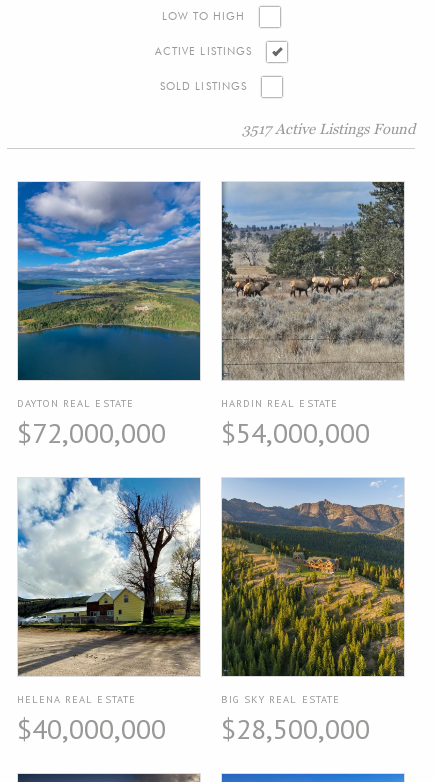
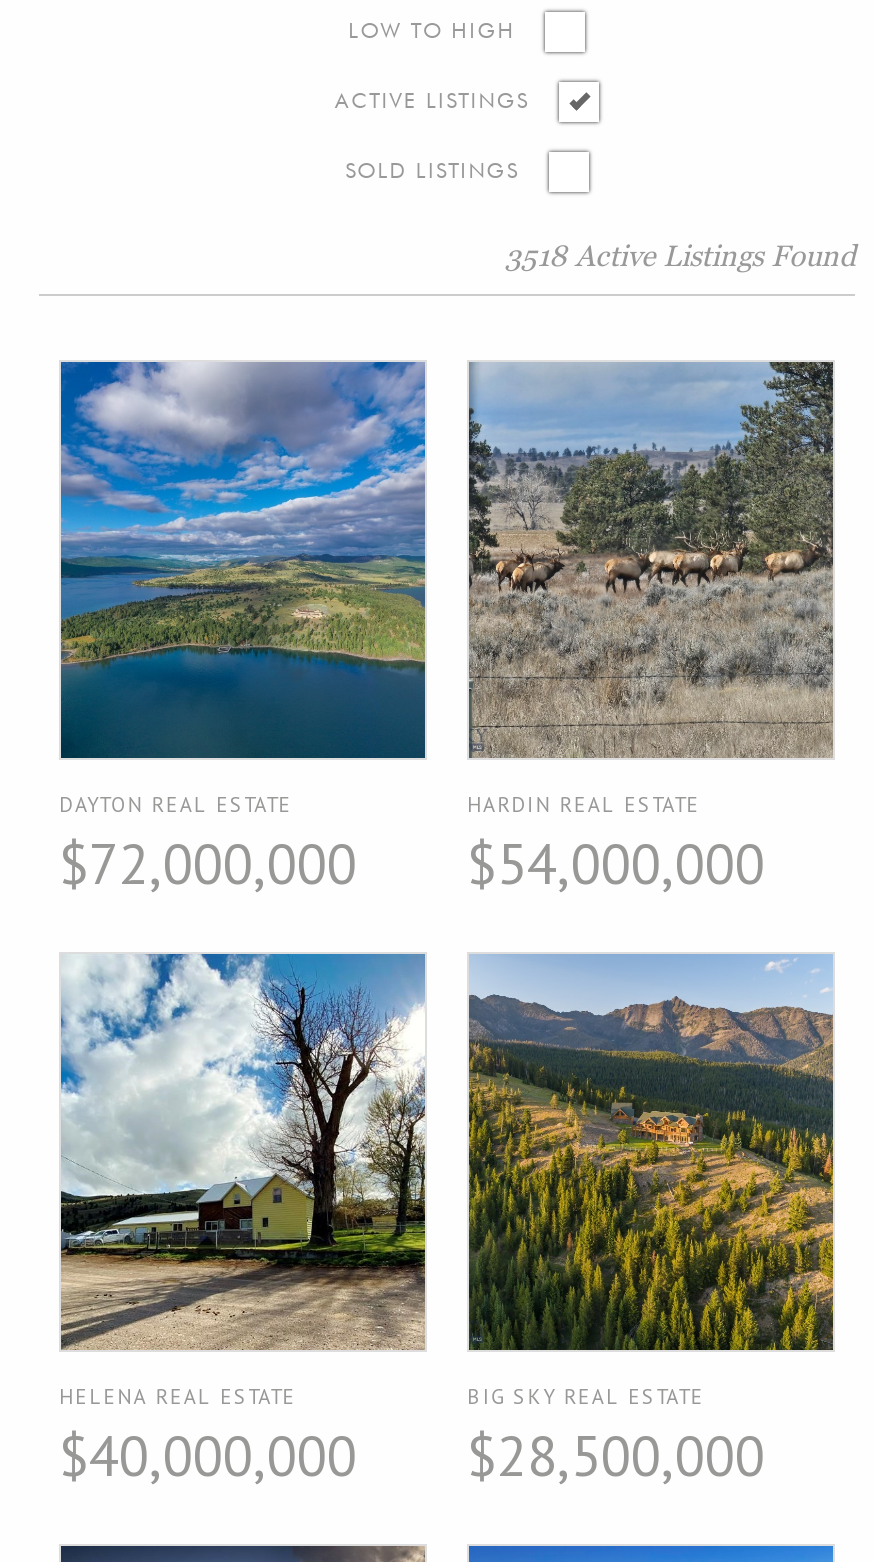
- 3517 Active Listings Found
+ 3518 Active Listings Found
